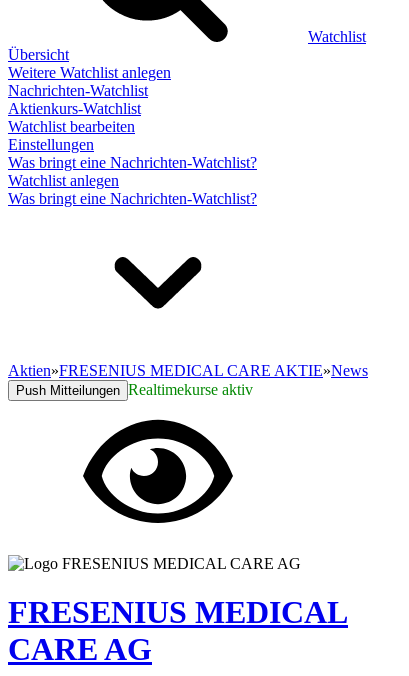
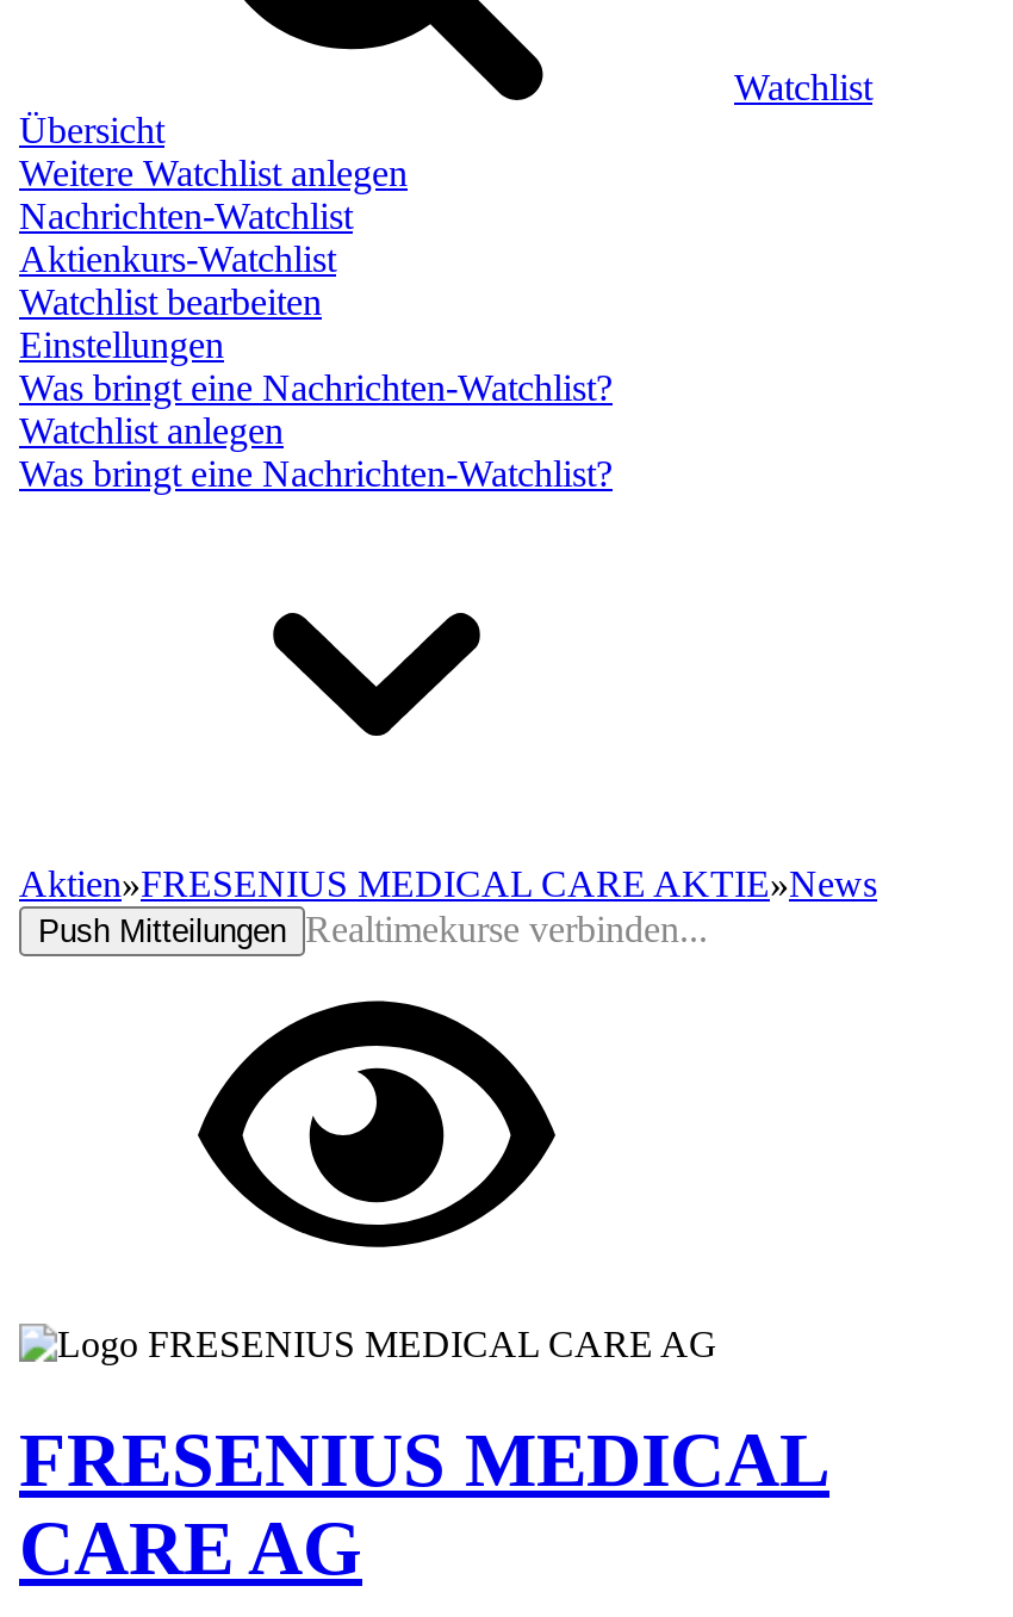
- Push Mitteilungen Realtimekurse aktiv
+ Push Mitteilungen Realtimekurse verbinden...
